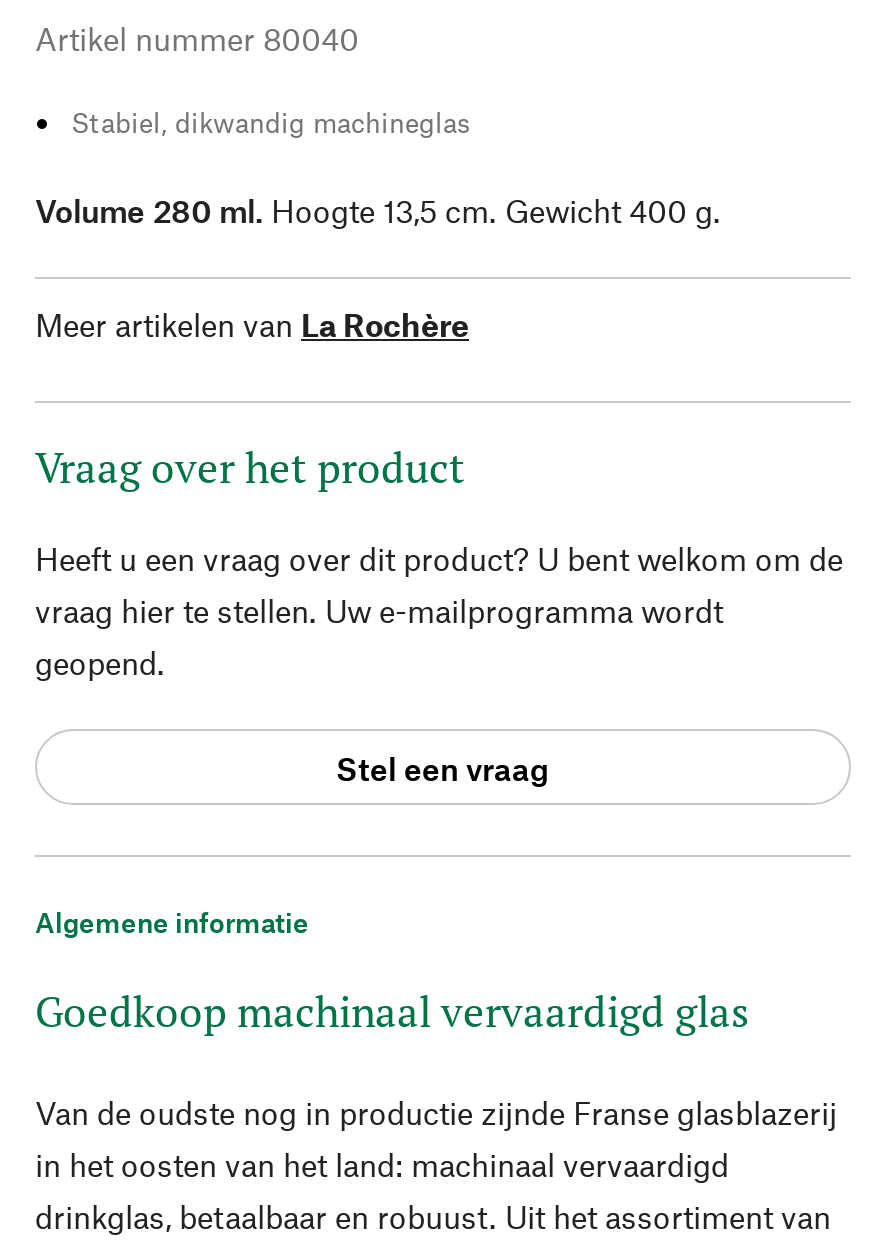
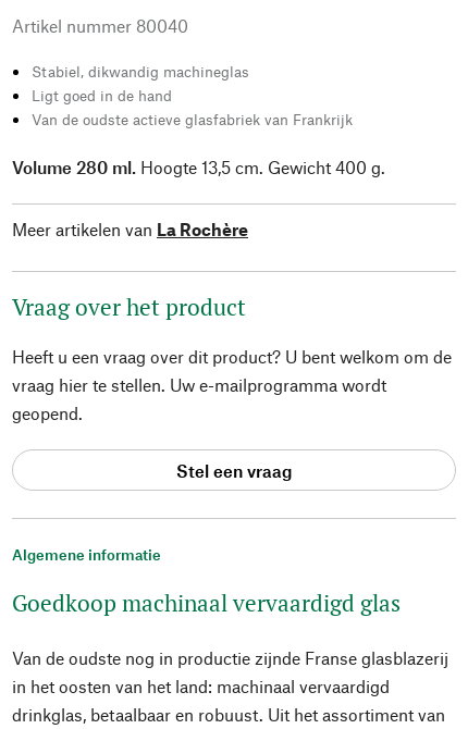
+ Ligt goed in de hand
+ Van de oudste actieve glasfabriek van Frankrijk
